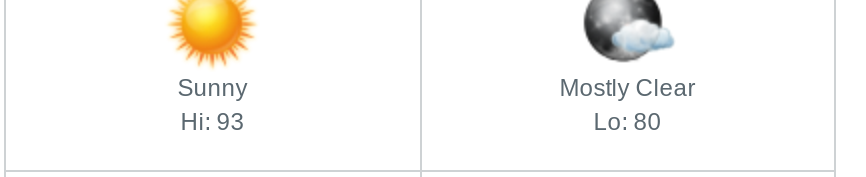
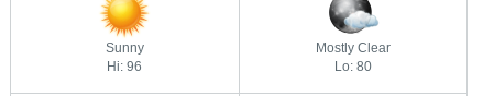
- Hi: 93
+ Hi: 96
